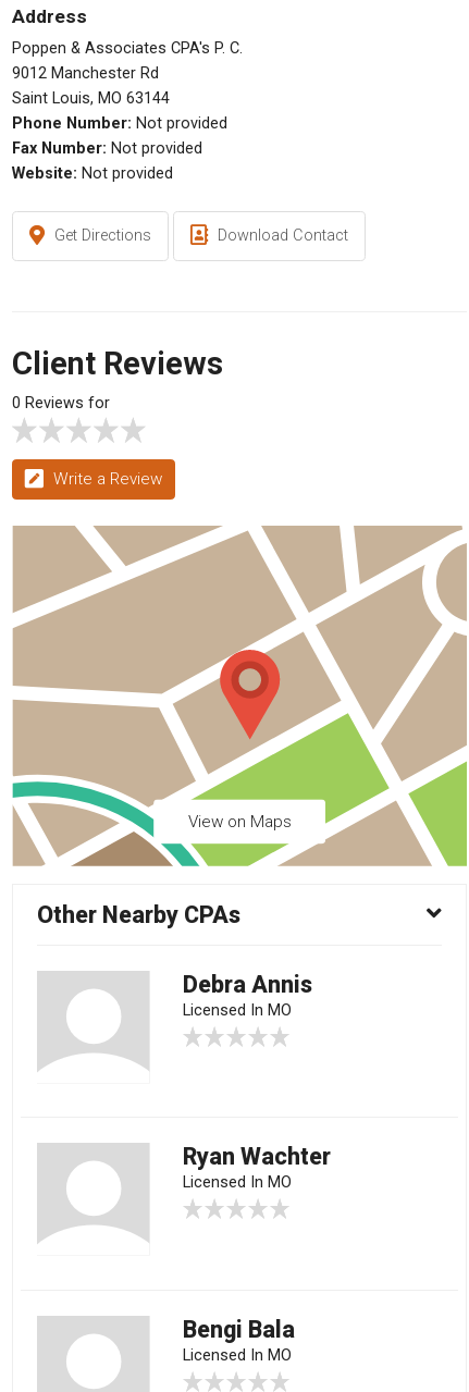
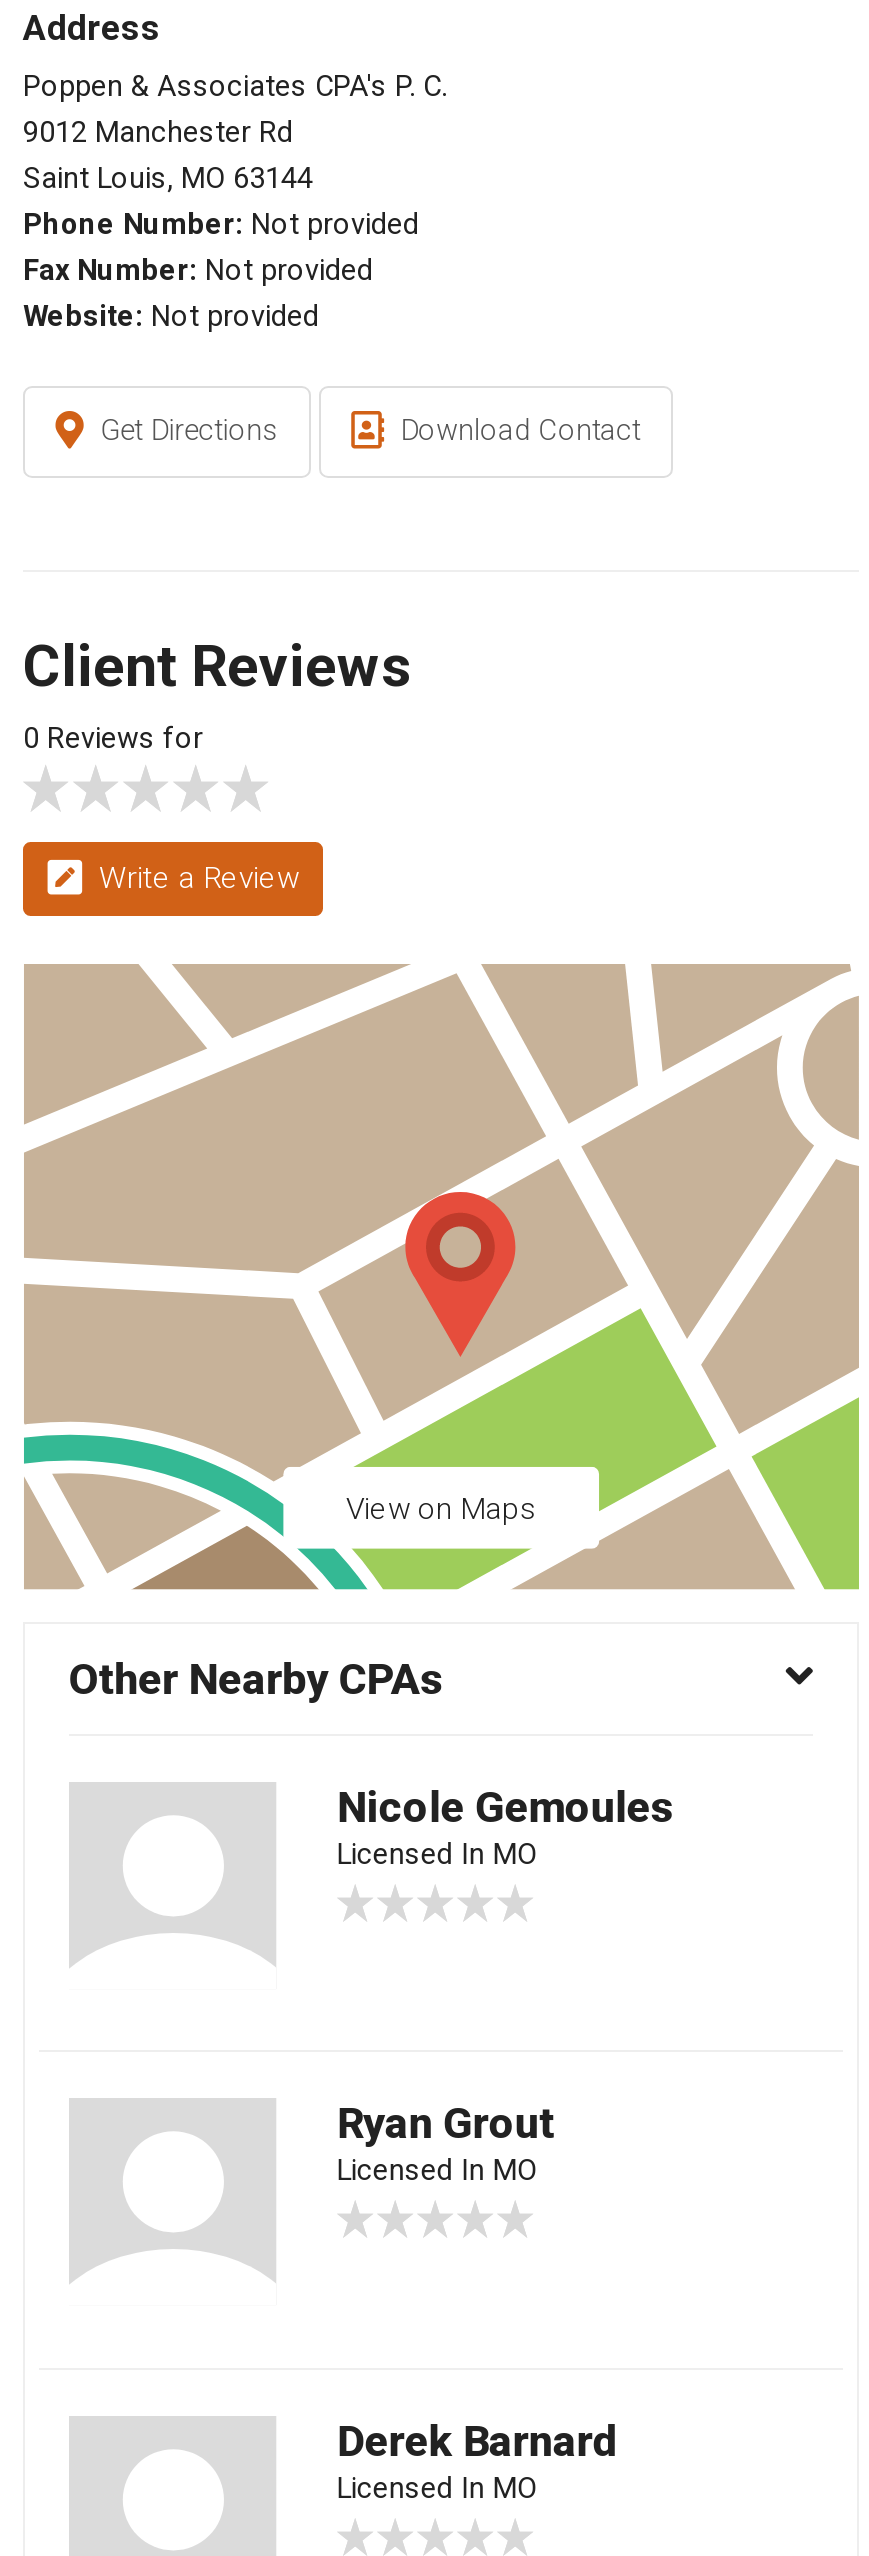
- Debra Annis
+ Nicole Gemoules

- Ryan Wachter
+ Ryan Grout

- Bengi Bala
+ Derek Barnard
